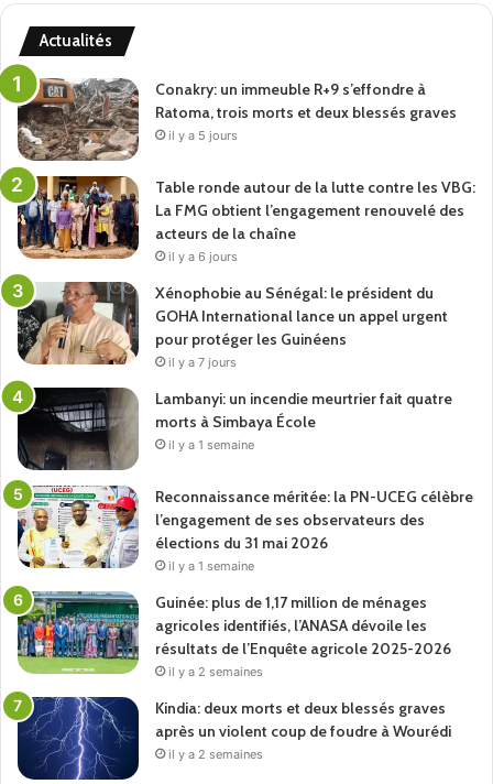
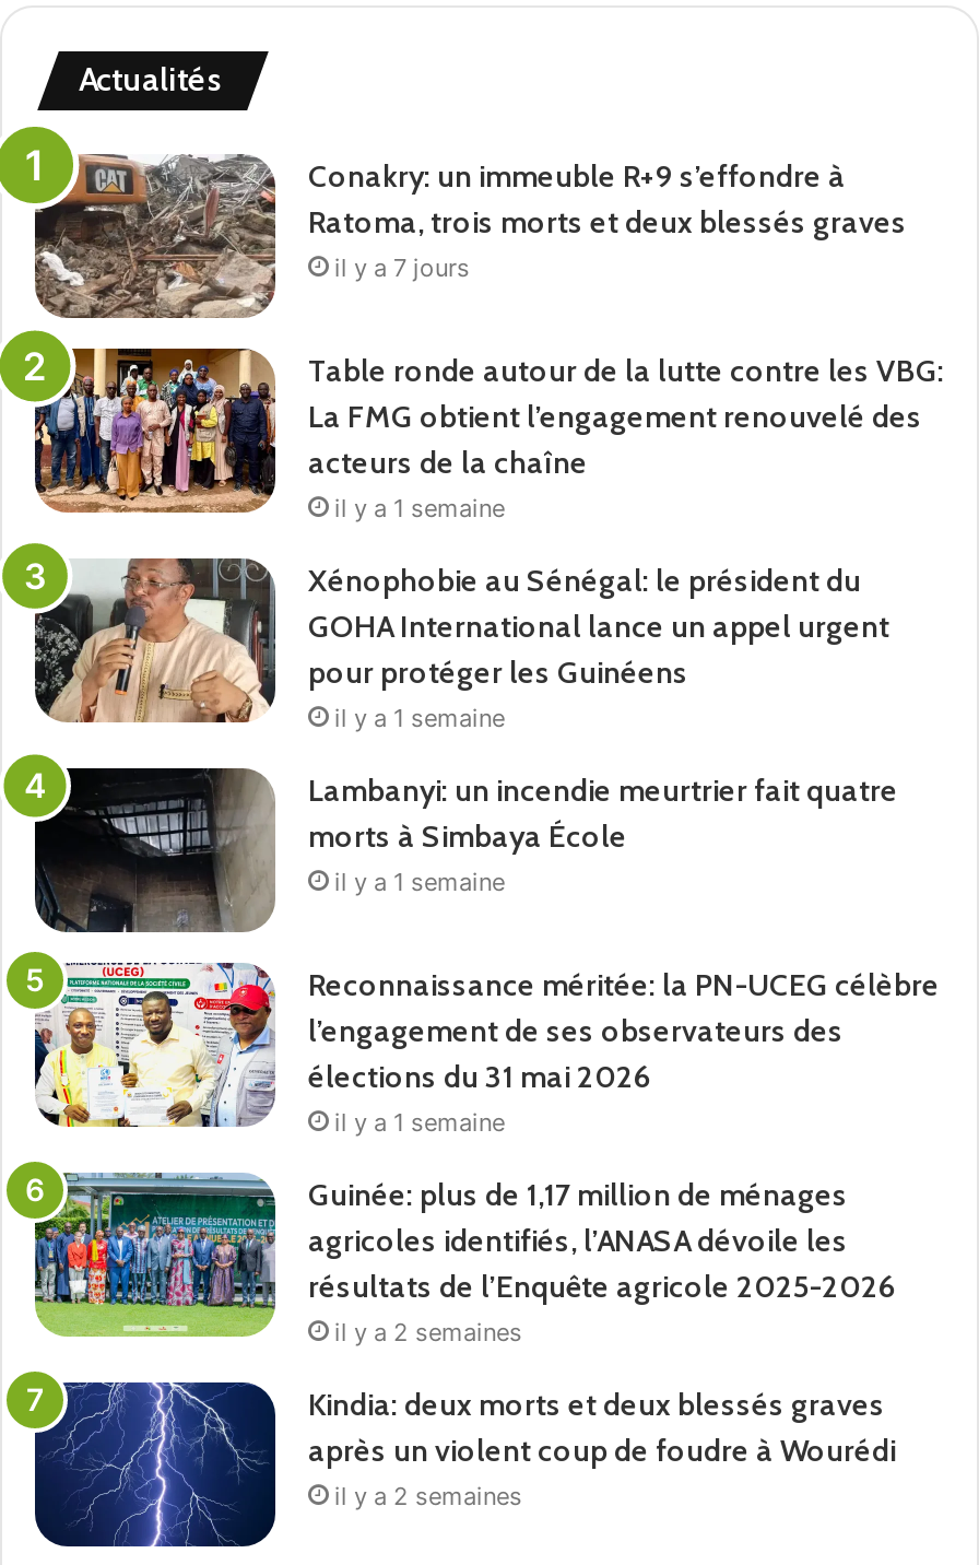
- il y a 5 jours
+ il y a 7 jours

- il y a 6 jours
+ il y a 1 semaine

- il y a 7 jours
+ il y a 1 semaine
